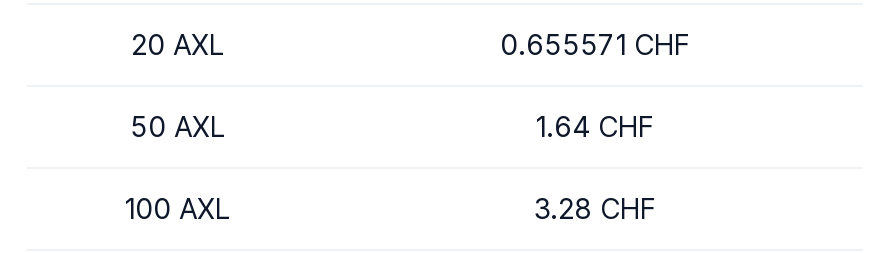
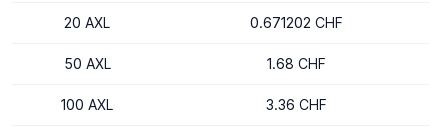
- 0.655571 CHF
+ 0.671202 CHF

- 1.64 CHF
+ 1.68 CHF

- 3.28 CHF
+ 3.36 CHF
